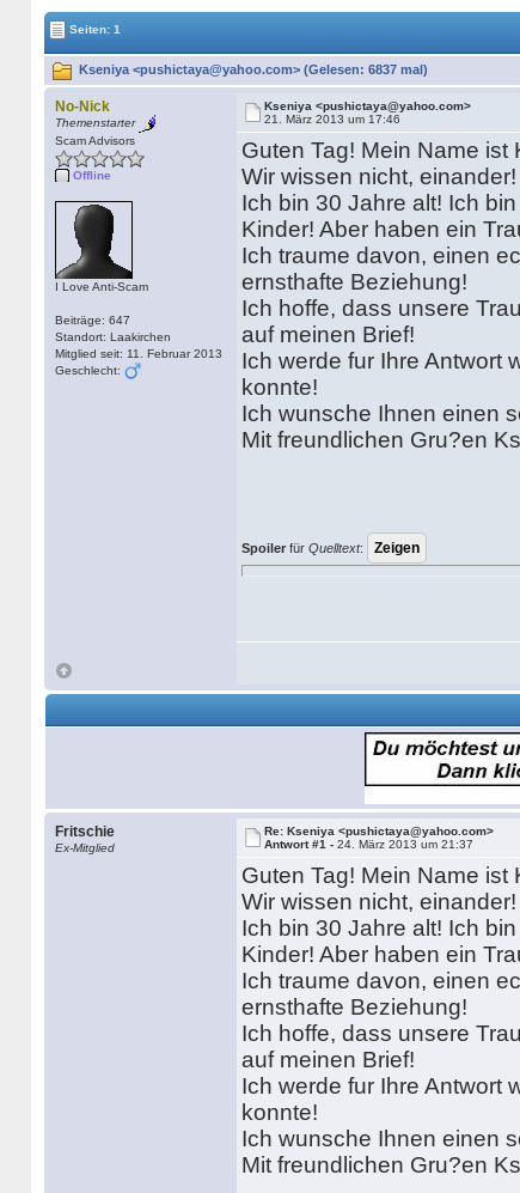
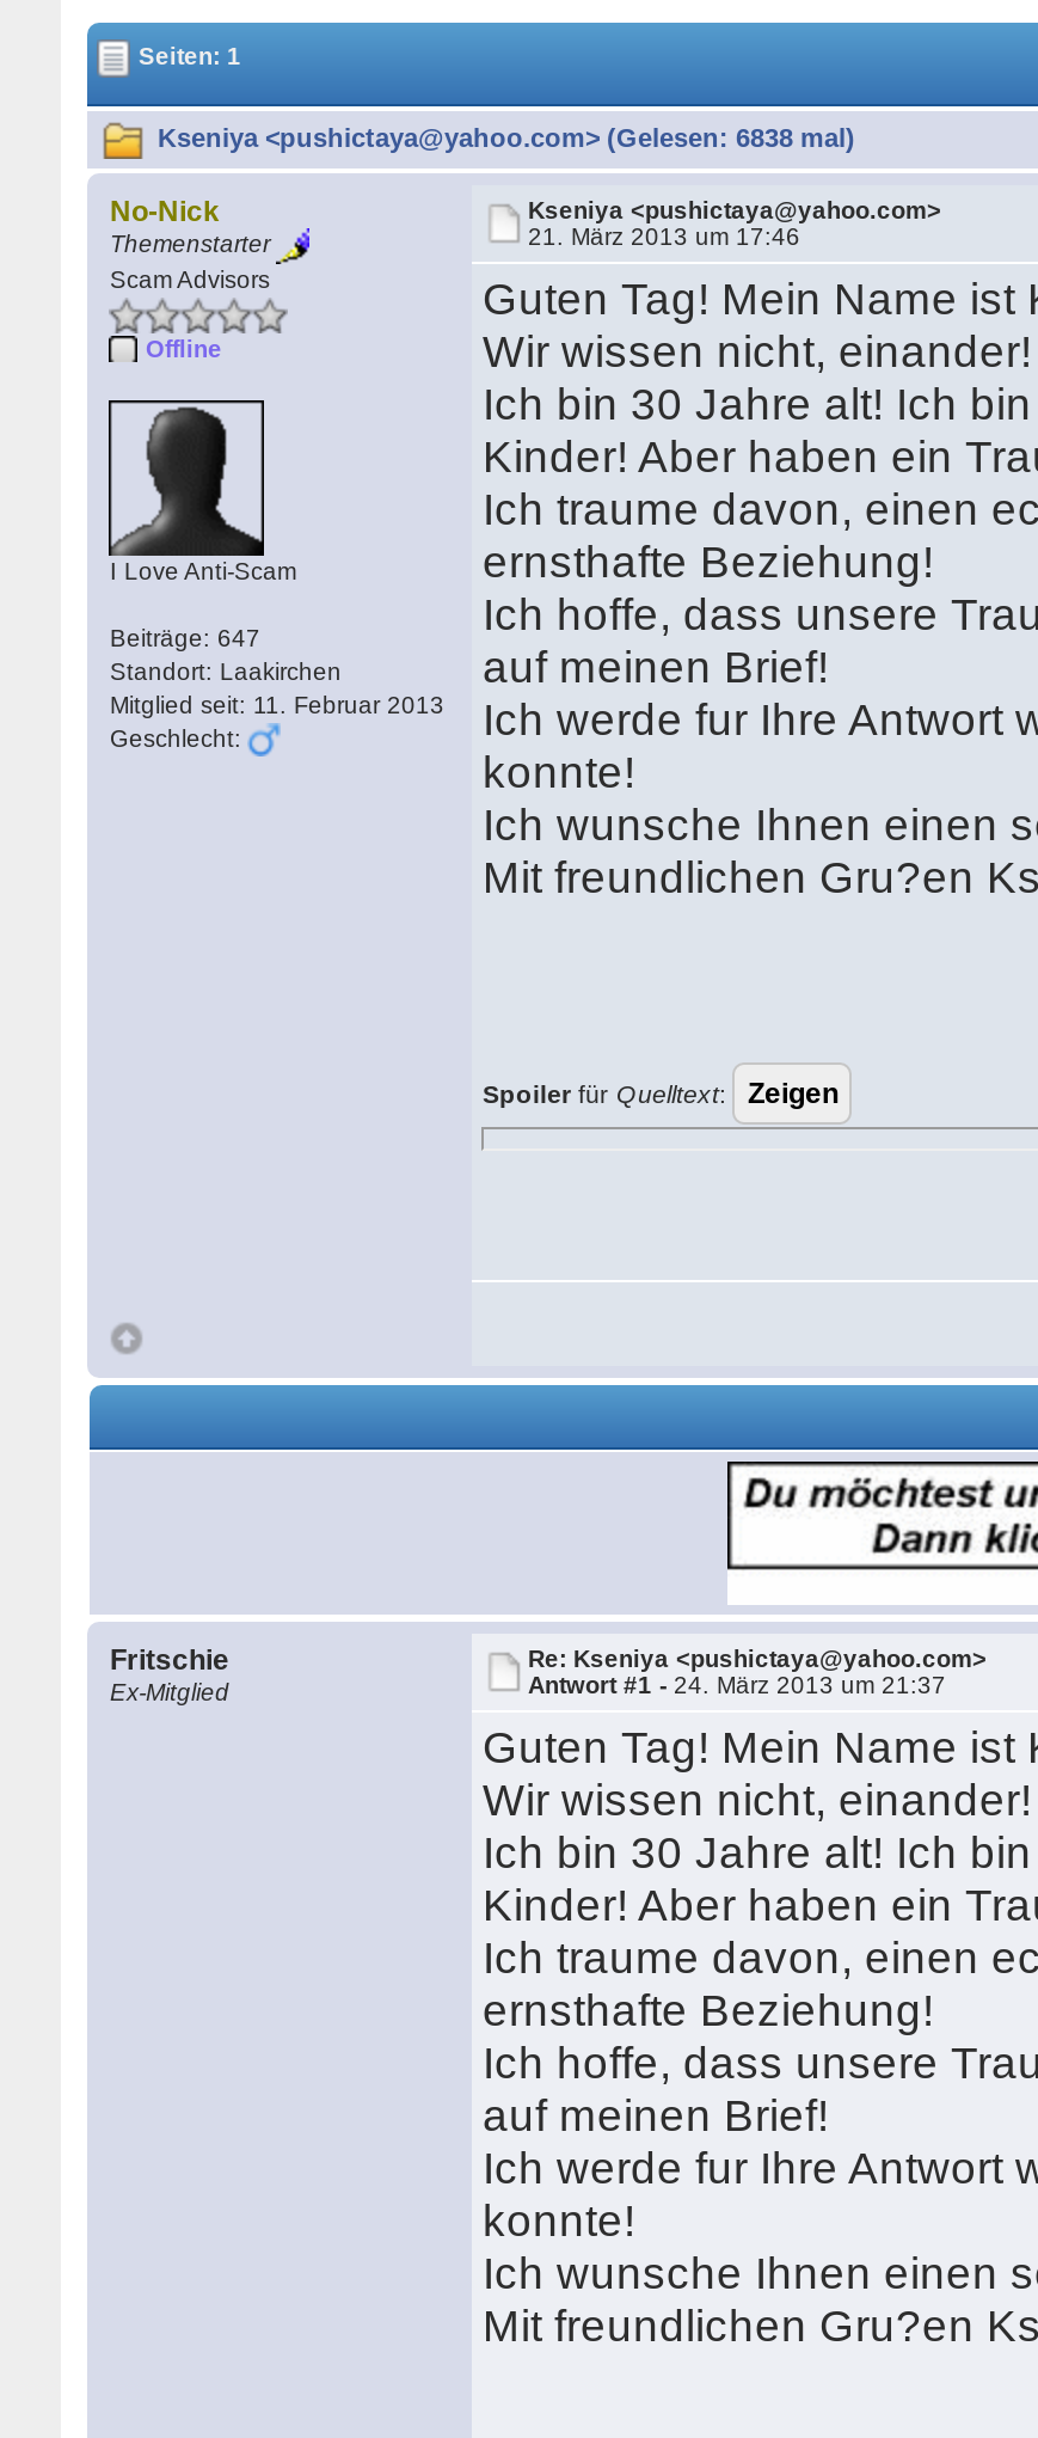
- Kseniya <pushictaya@yahoo.com> (Gelesen: 6837 mal)
+ Kseniya <pushictaya@yahoo.com> (Gelesen: 6838 mal)
